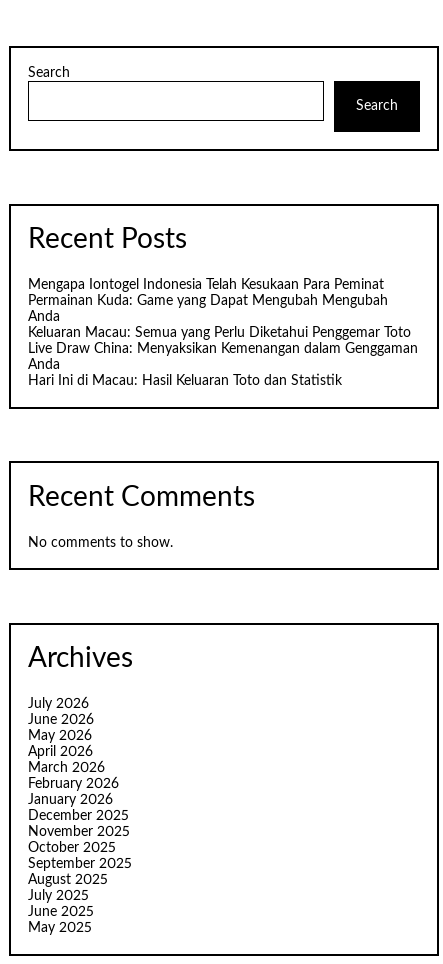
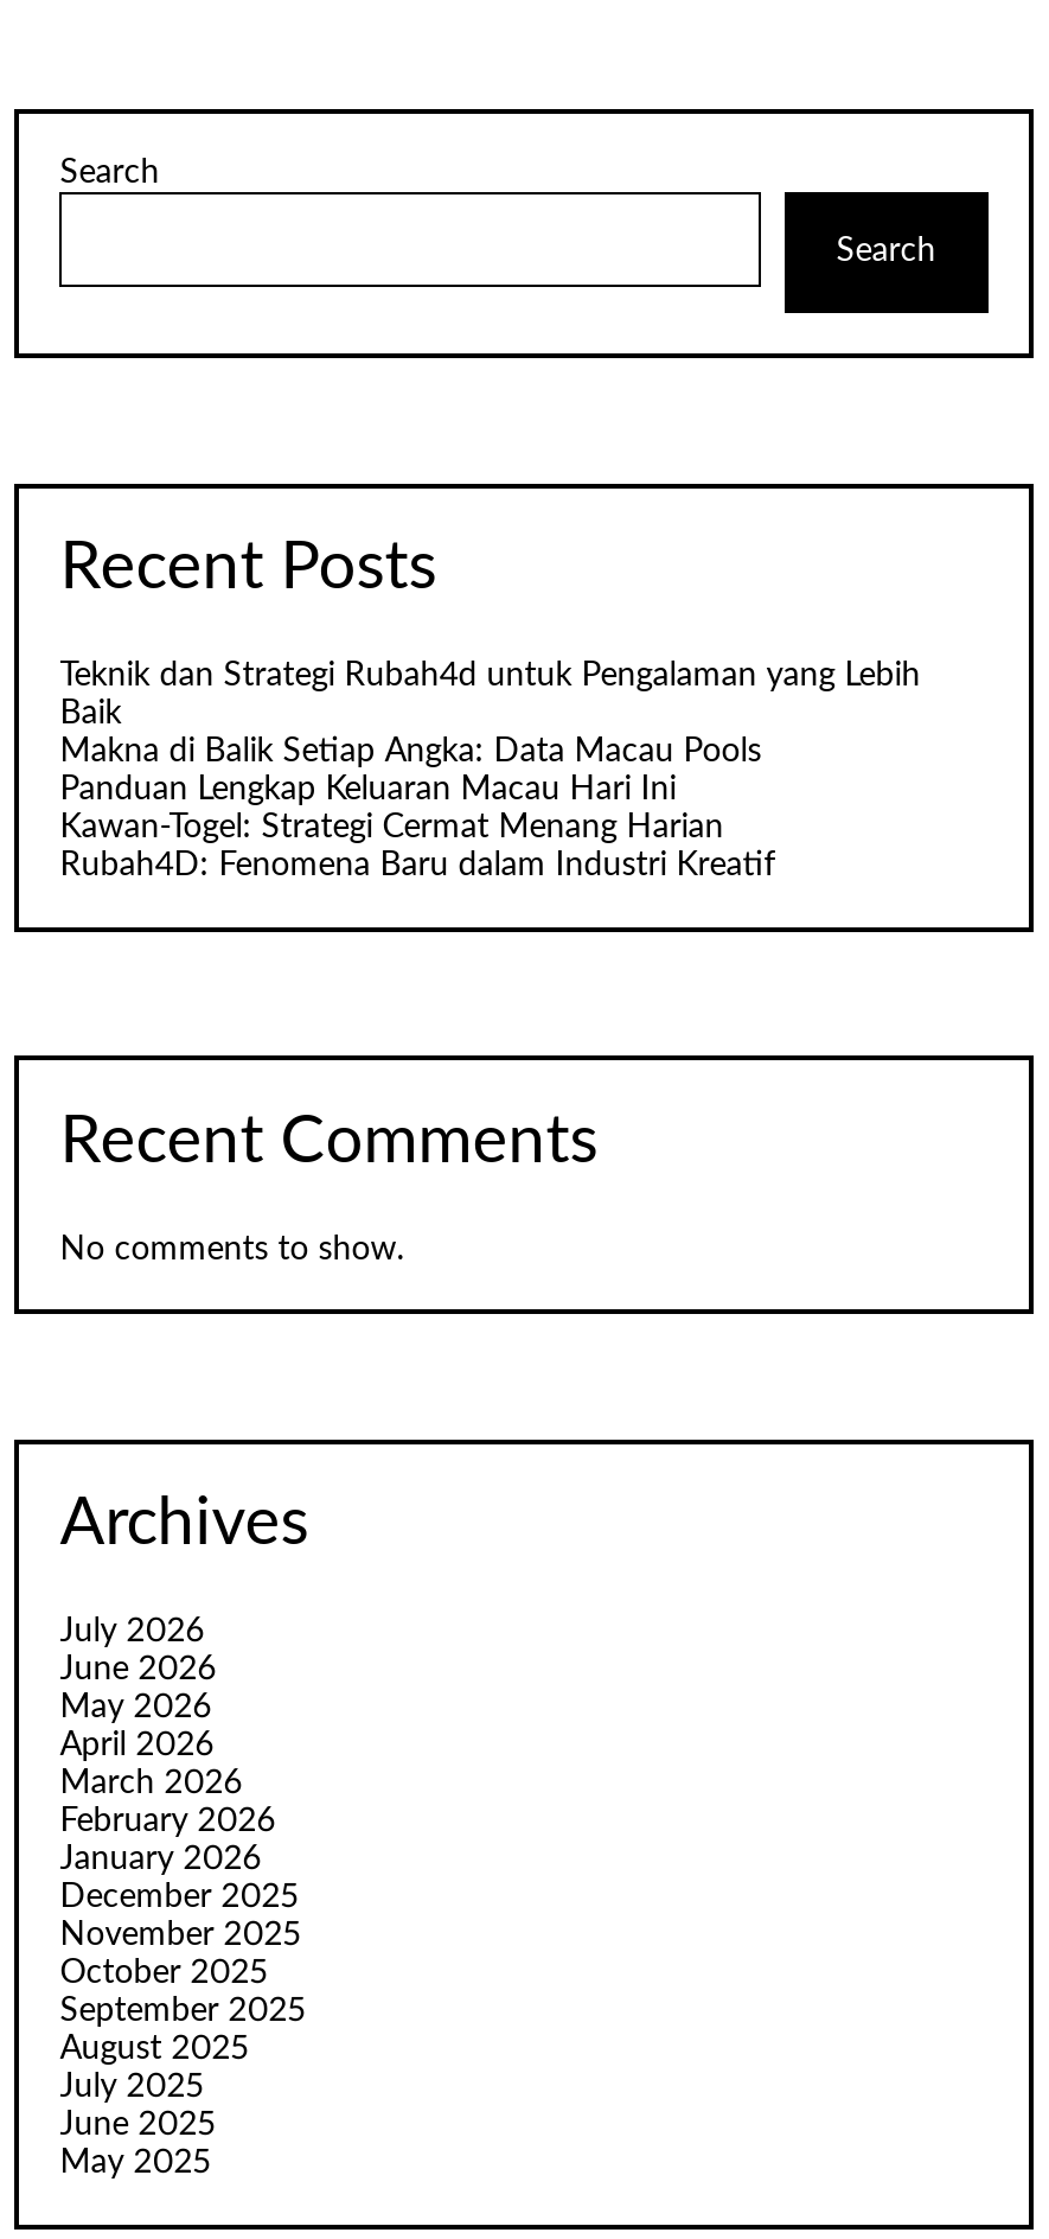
- Mengapa Iontogel Indonesia Telah Kesukaan Para Peminat
- Permainan Kuda: Game yang Dapat Mengubah Mengubah
- Anda
- Keluaran Macau: Semua yang Perlu Diketahui Penggemar Toto
- Live Draw China: Menyaksikan Kemenangan dalam Genggaman
- Anda
- Hari Ini di Macau: Hasil Keluaran Toto dan Statistik
+ Teknik dan Strategi Rubah4d untuk Pengalaman yang Lebih
+ Baik
+ Makna di Balik Setiap Angka: Data Macau Pools
+ Panduan Lengkap Keluaran Macau Hari Ini
+ Kawan-Togel: Strategi Cermat Menang Harian
+ Rubah4D: Fenomena Baru dalam Industri Kreatif
